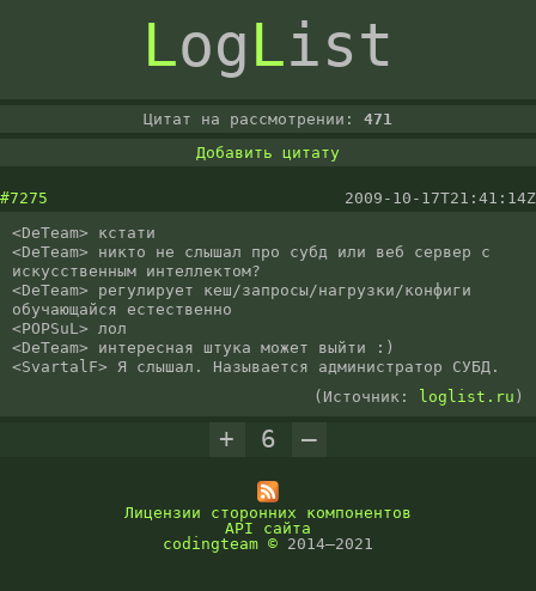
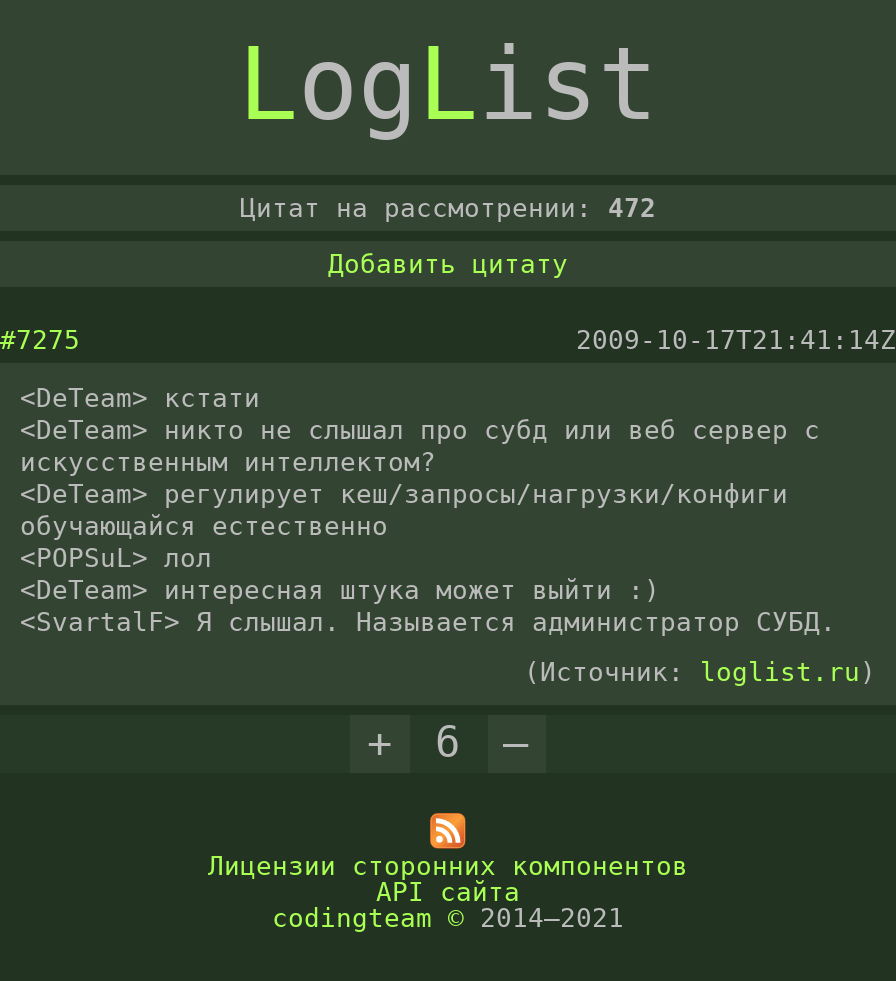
- Цитат на рассмотрении: 471
+ Цитат на рассмотрении: 472
